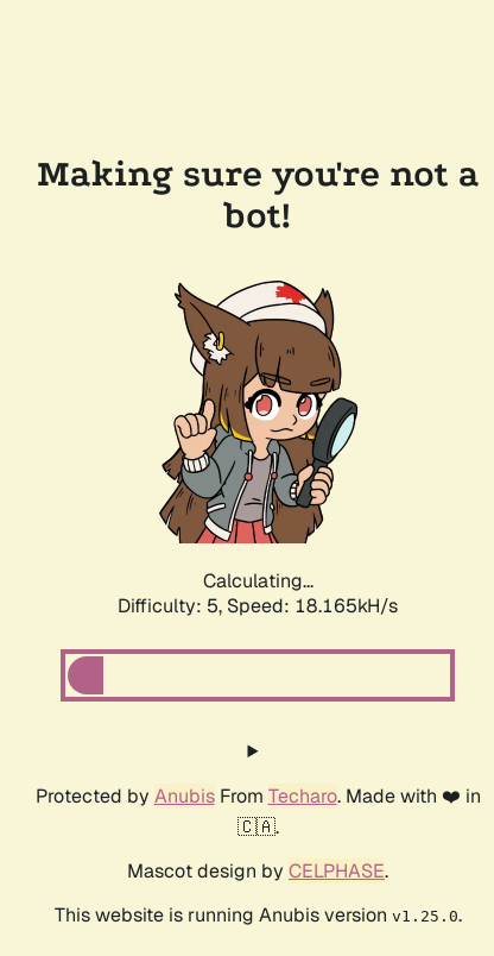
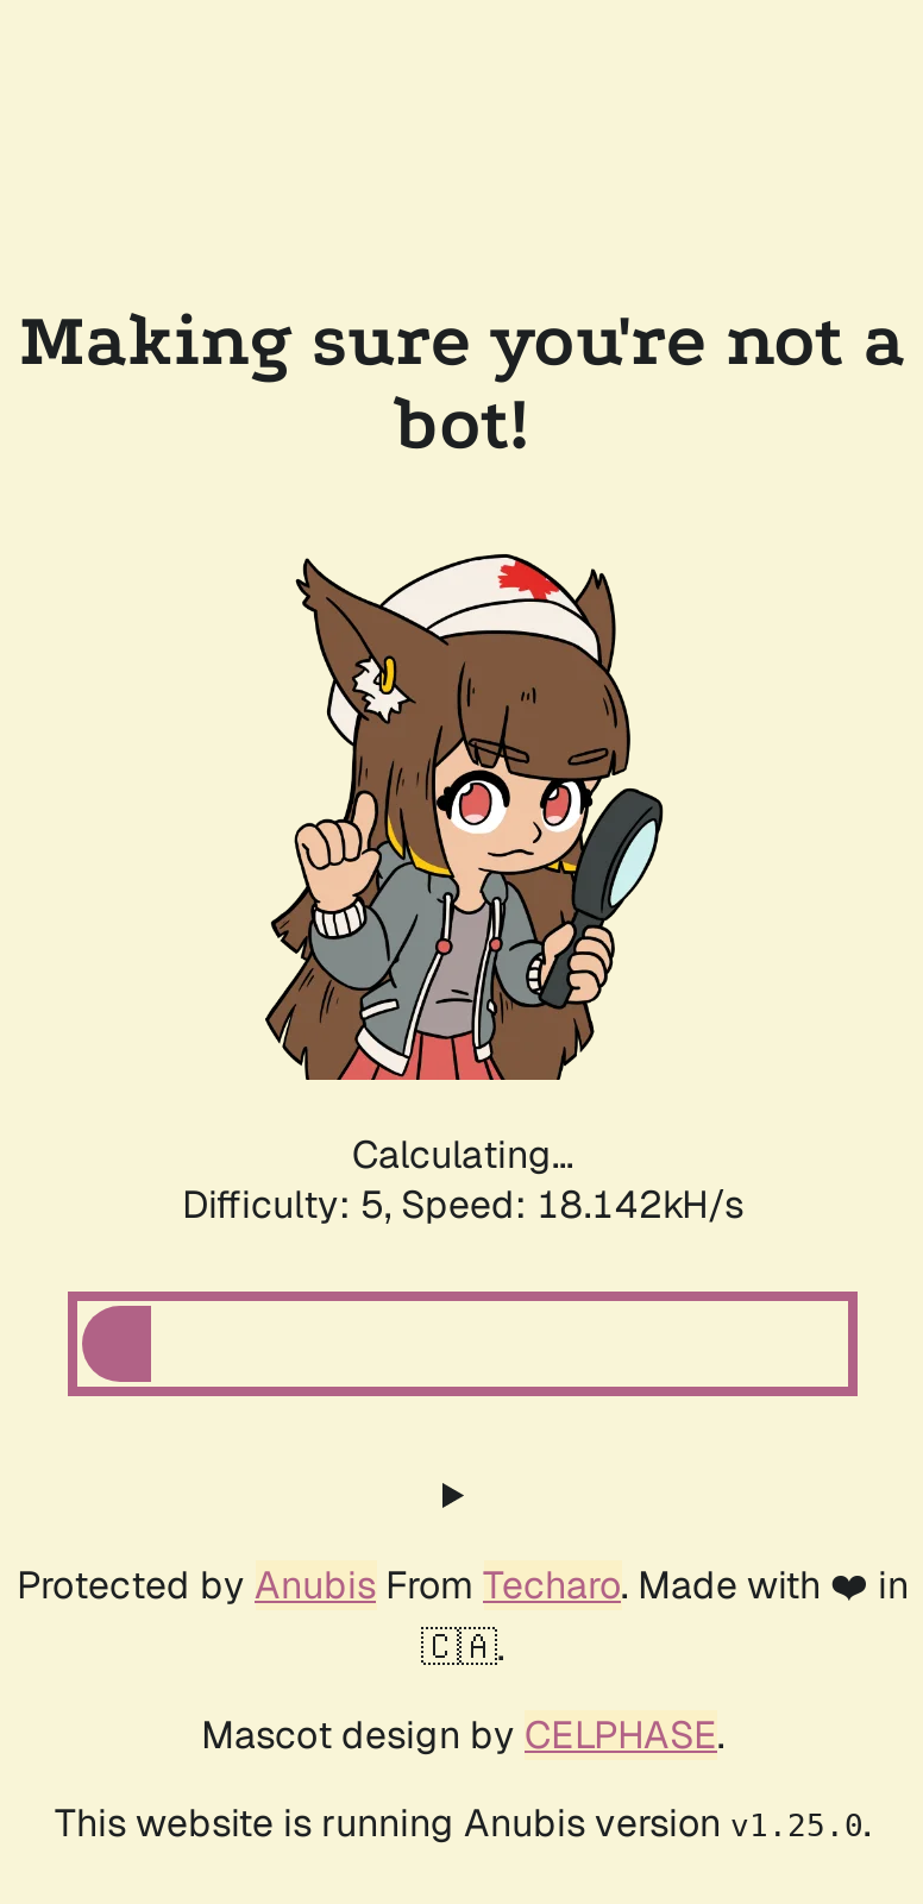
- Difficulty: 5, Speed: 18.165kH/s
+ Difficulty: 5, Speed: 18.142kH/s
